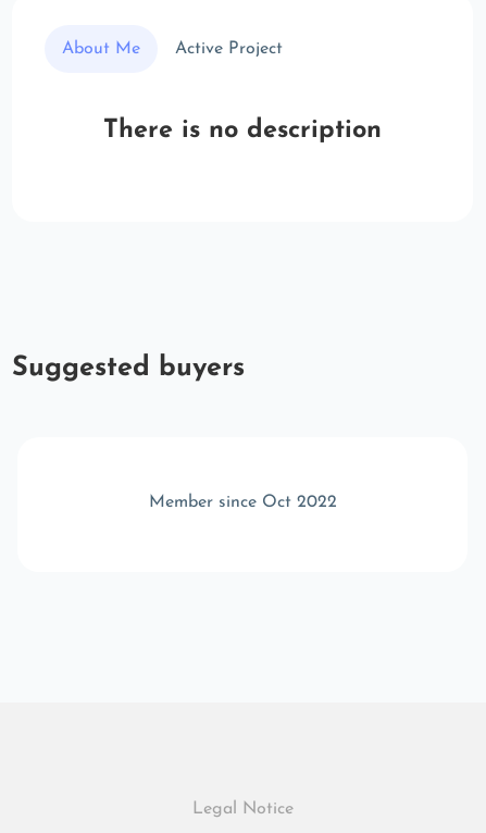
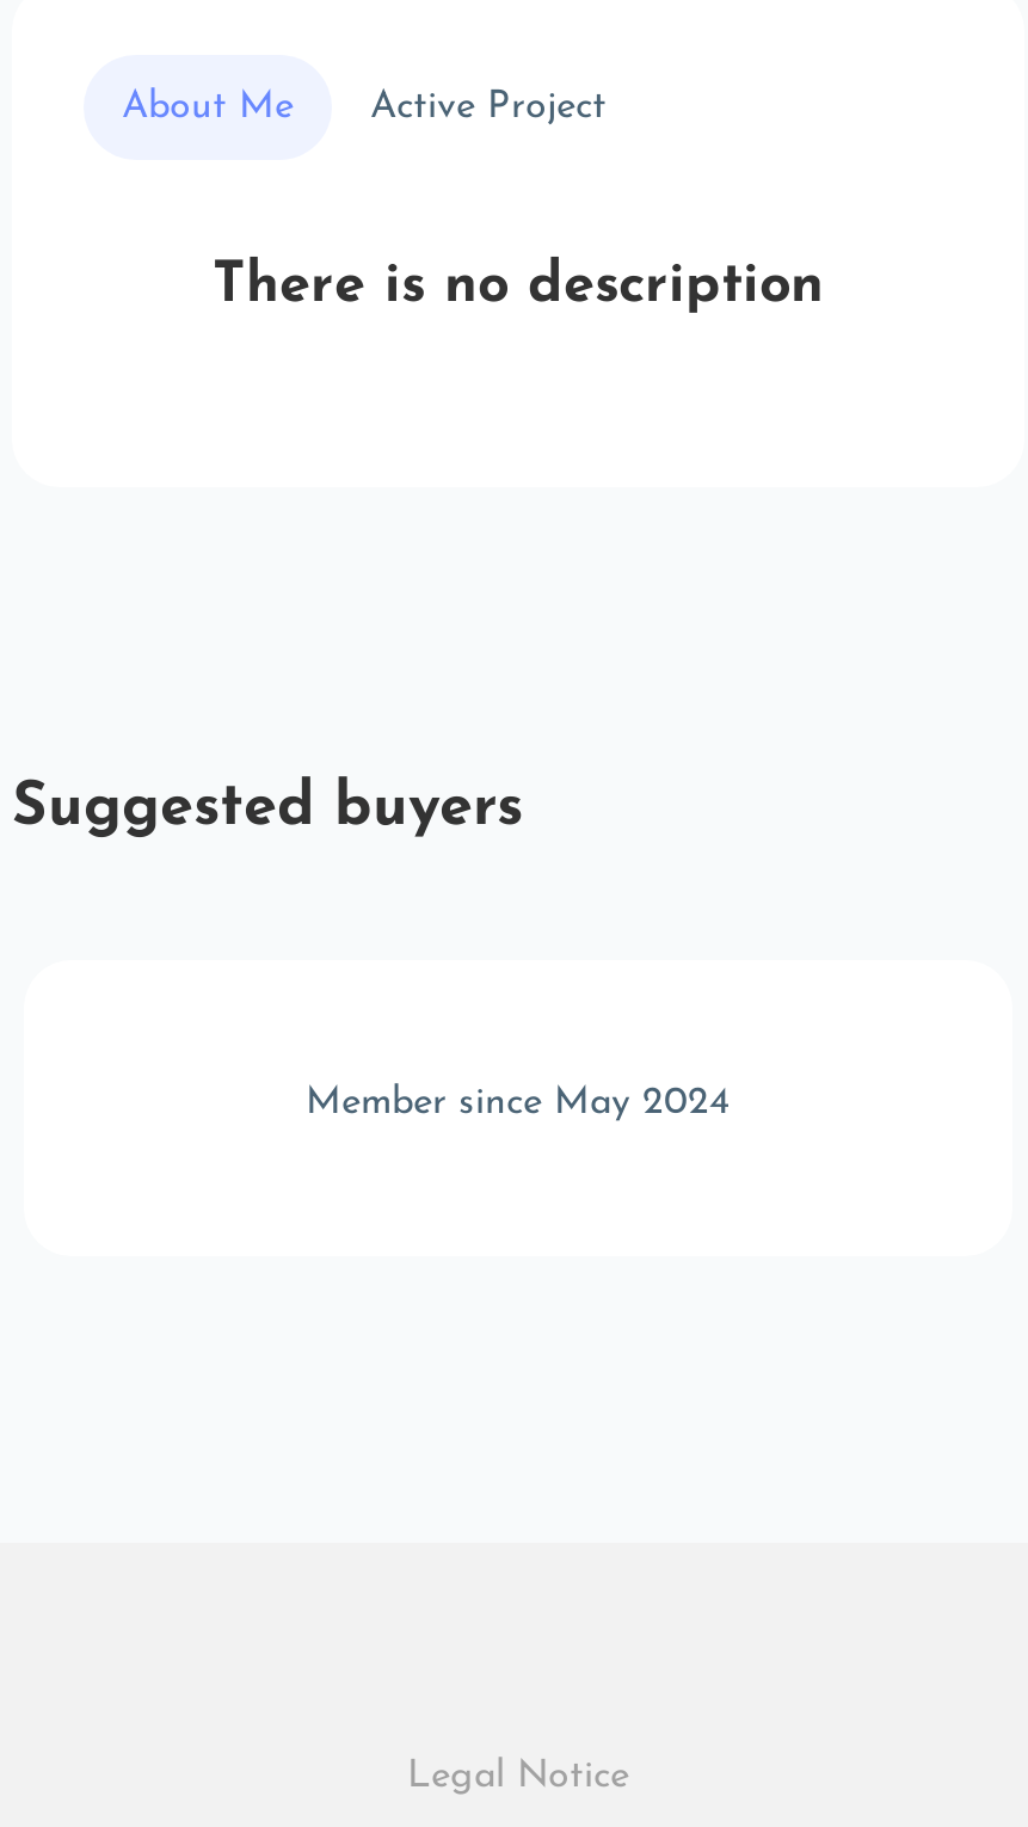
- Member since Oct 2022
+ Member since May 2024
